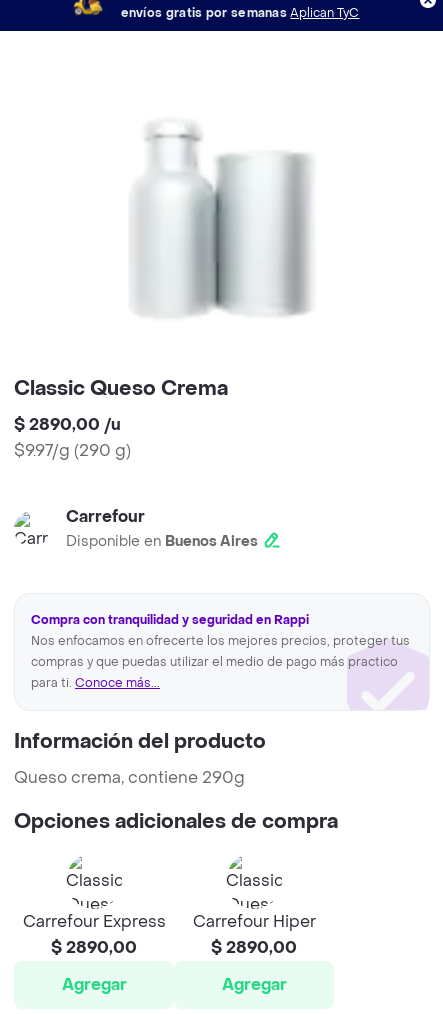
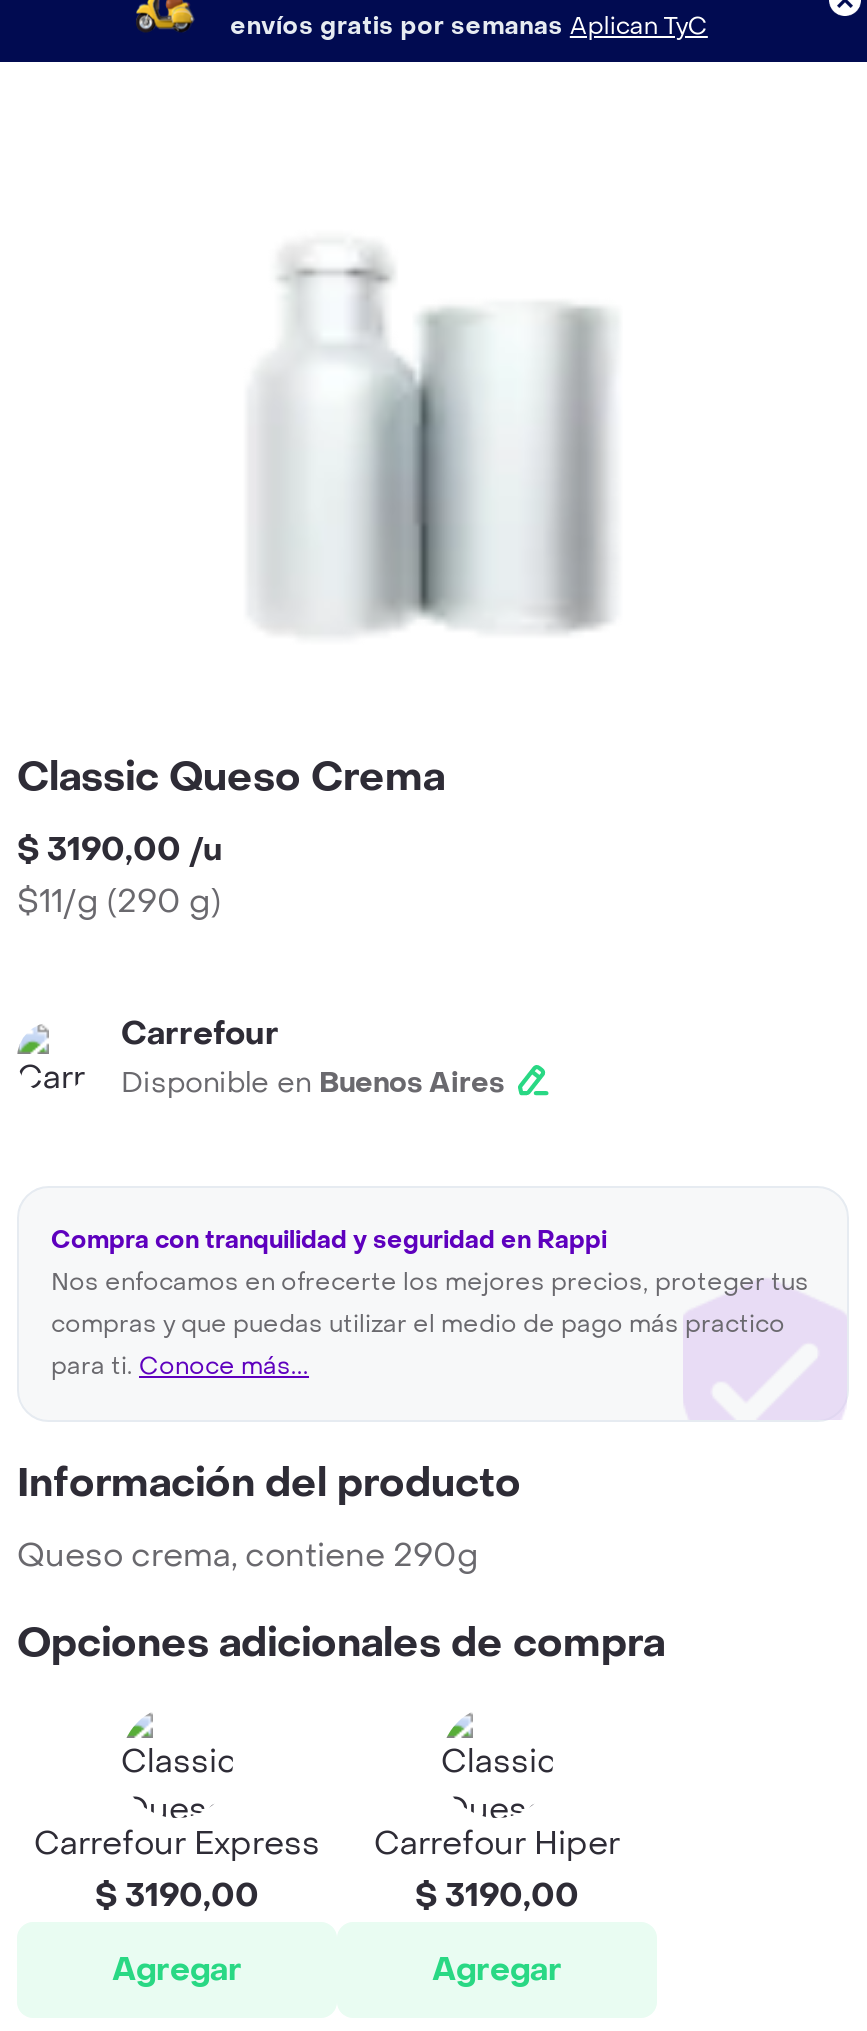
- $ 2890,00 /u
+ $ 3190,00 /u

- $9.97/g (290 g)
+ $11/g (290 g)

- $ 2890,00
+ $ 3190,00

- $ 2890,00
+ $ 3190,00
